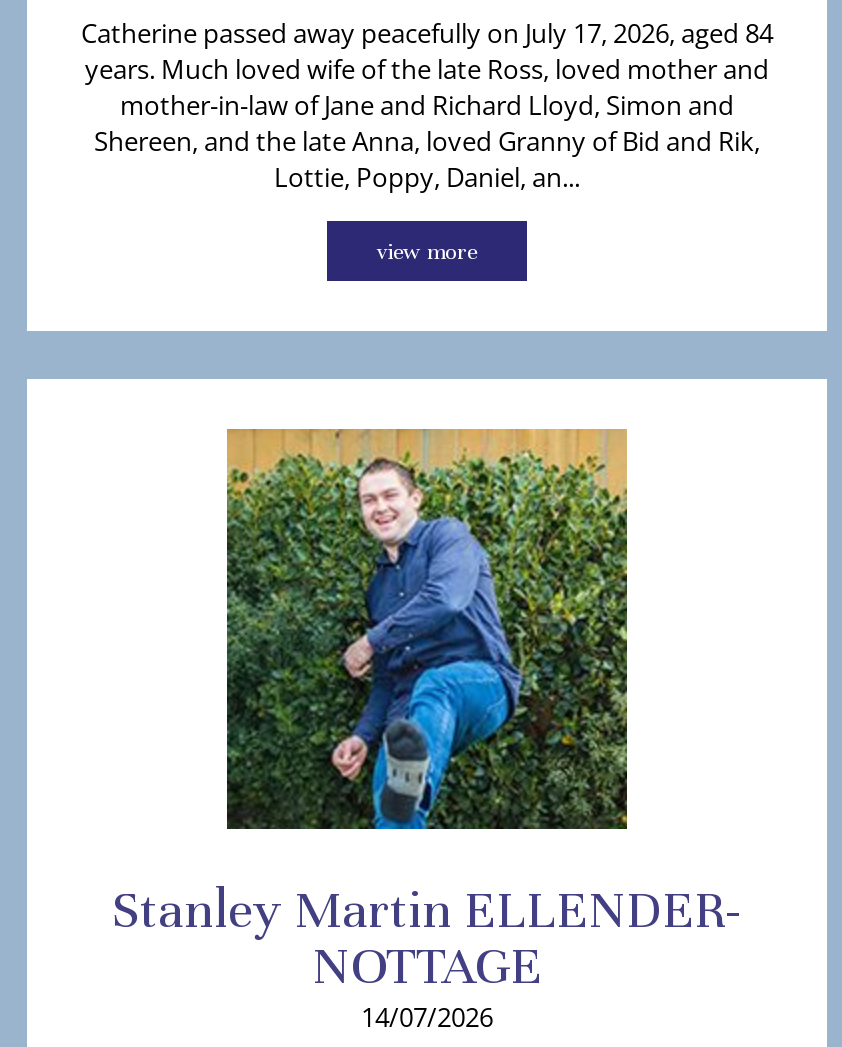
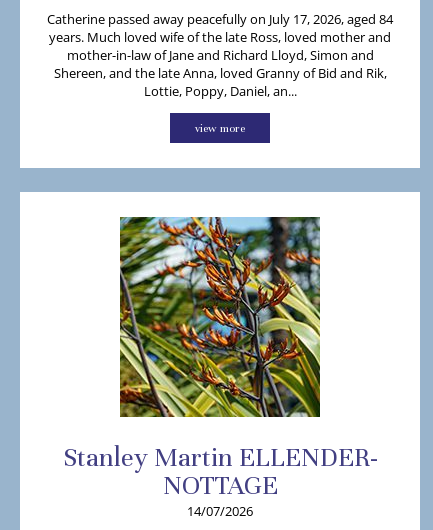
- [image]
+ [image]
